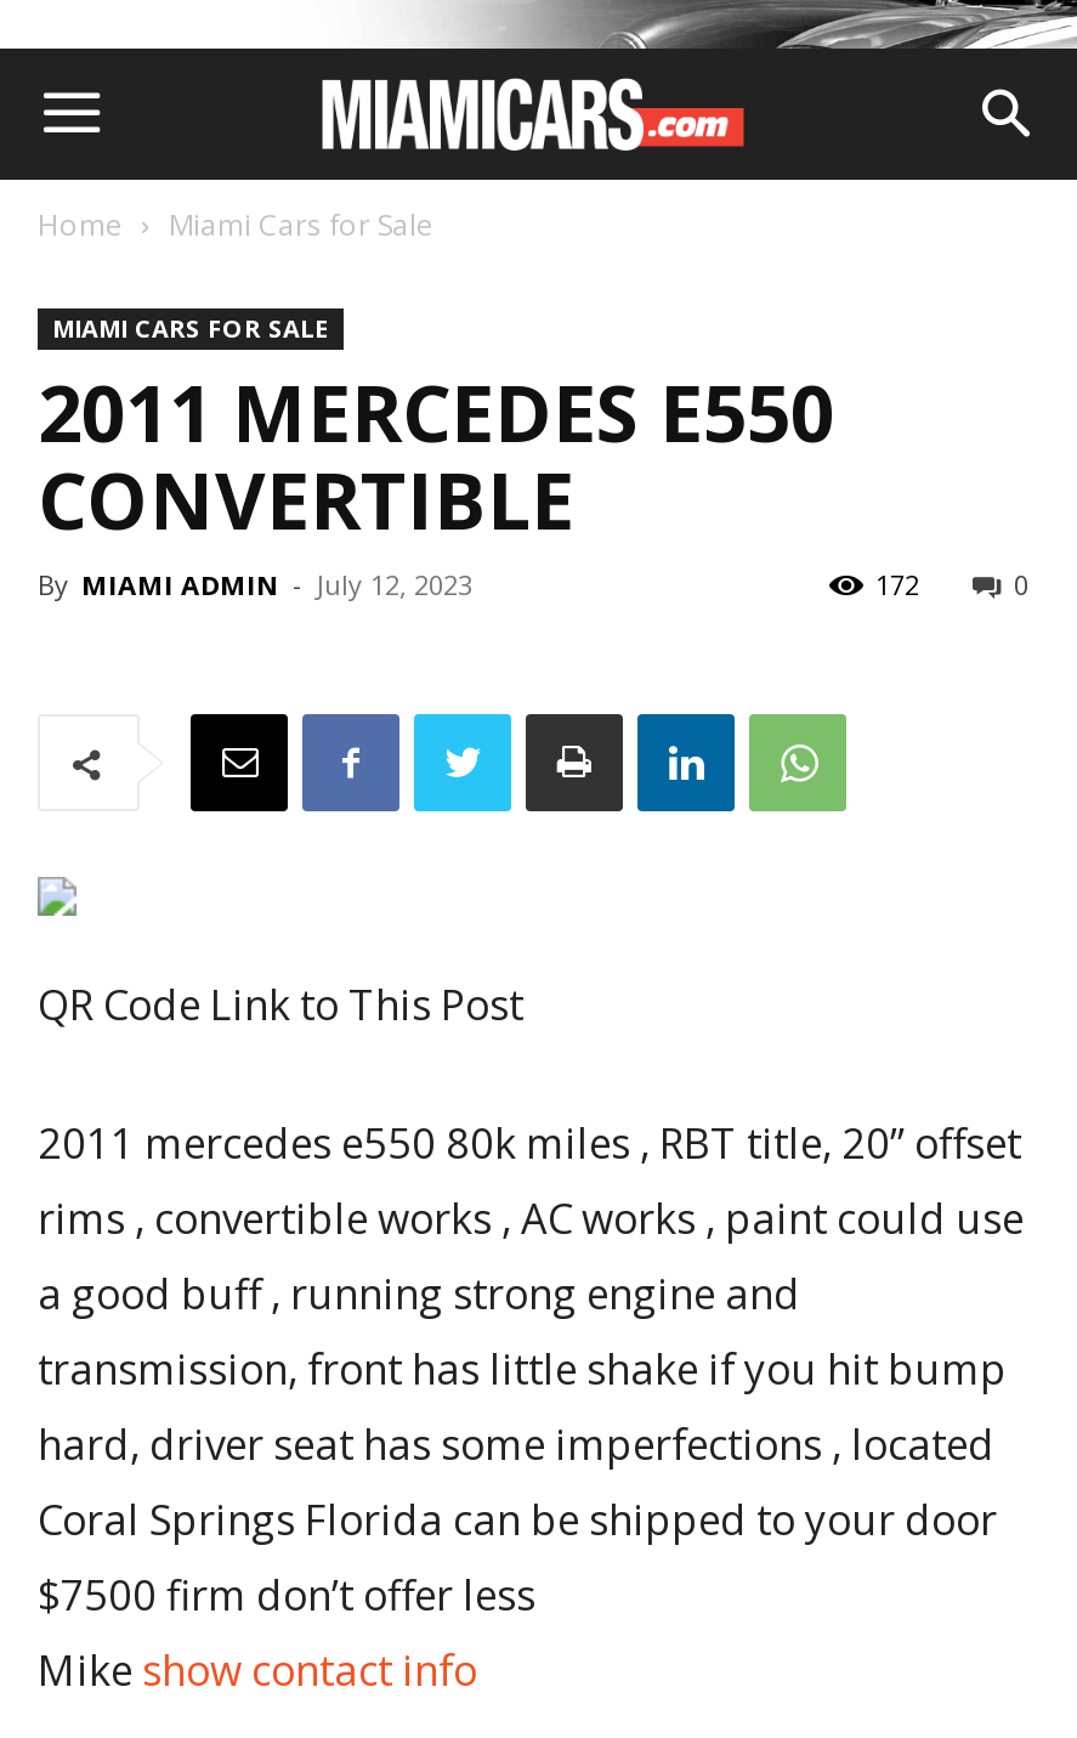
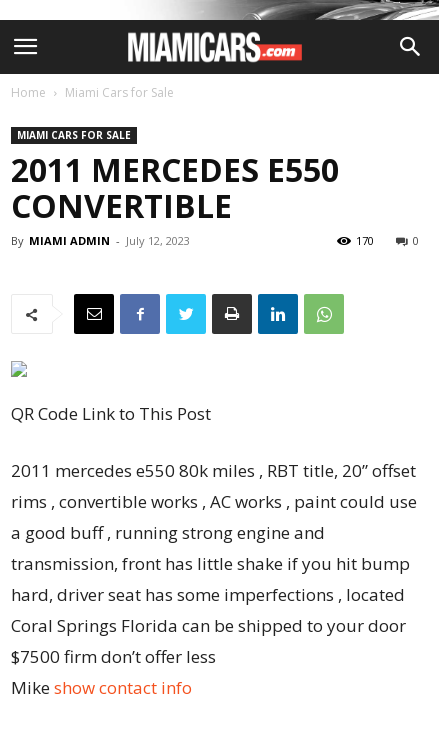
- 172
+ 170
